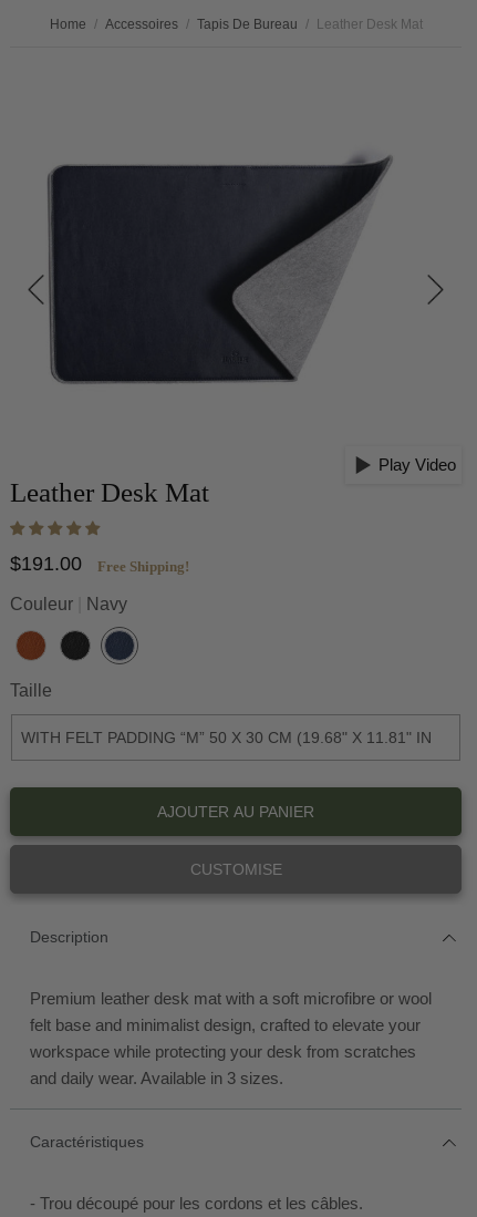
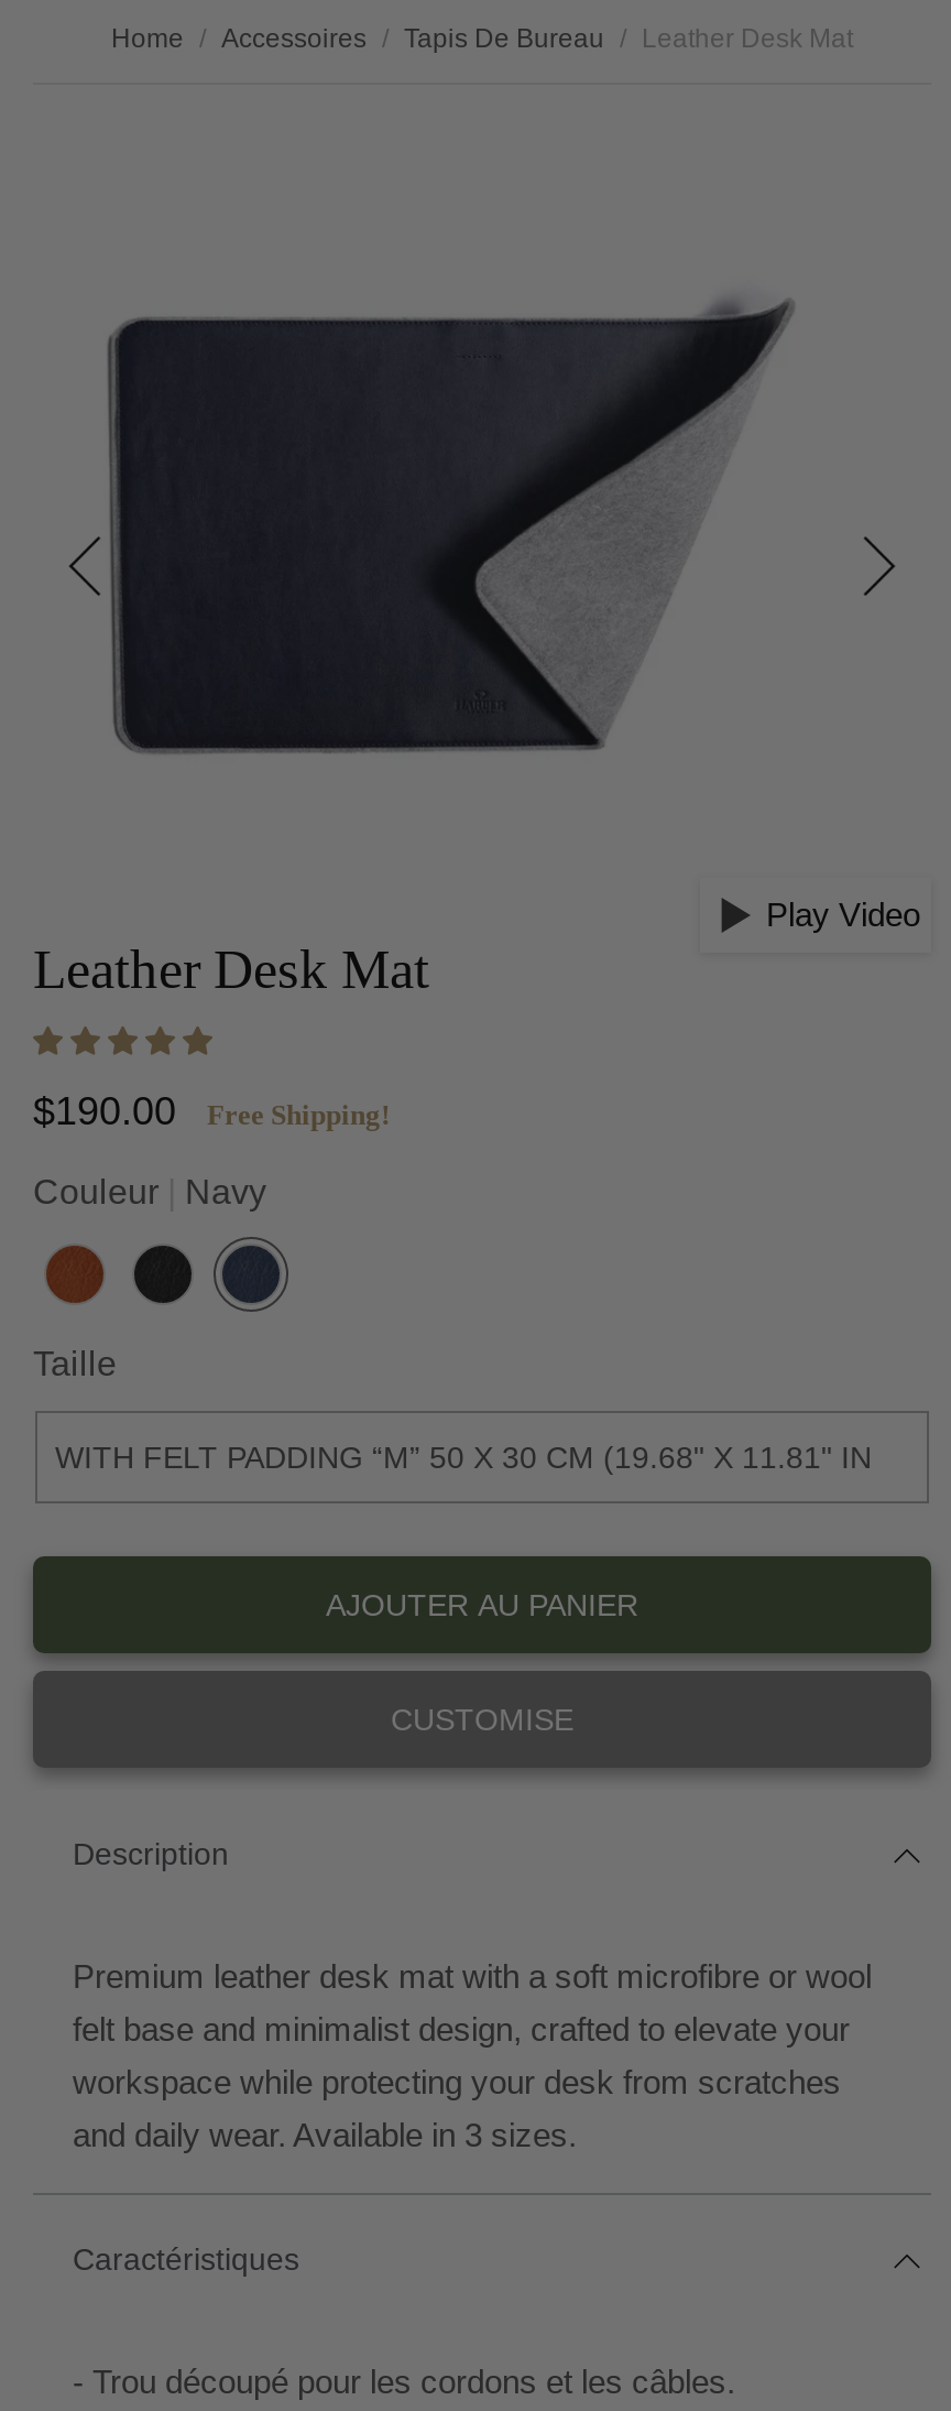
- $191.00
+ $190.00
